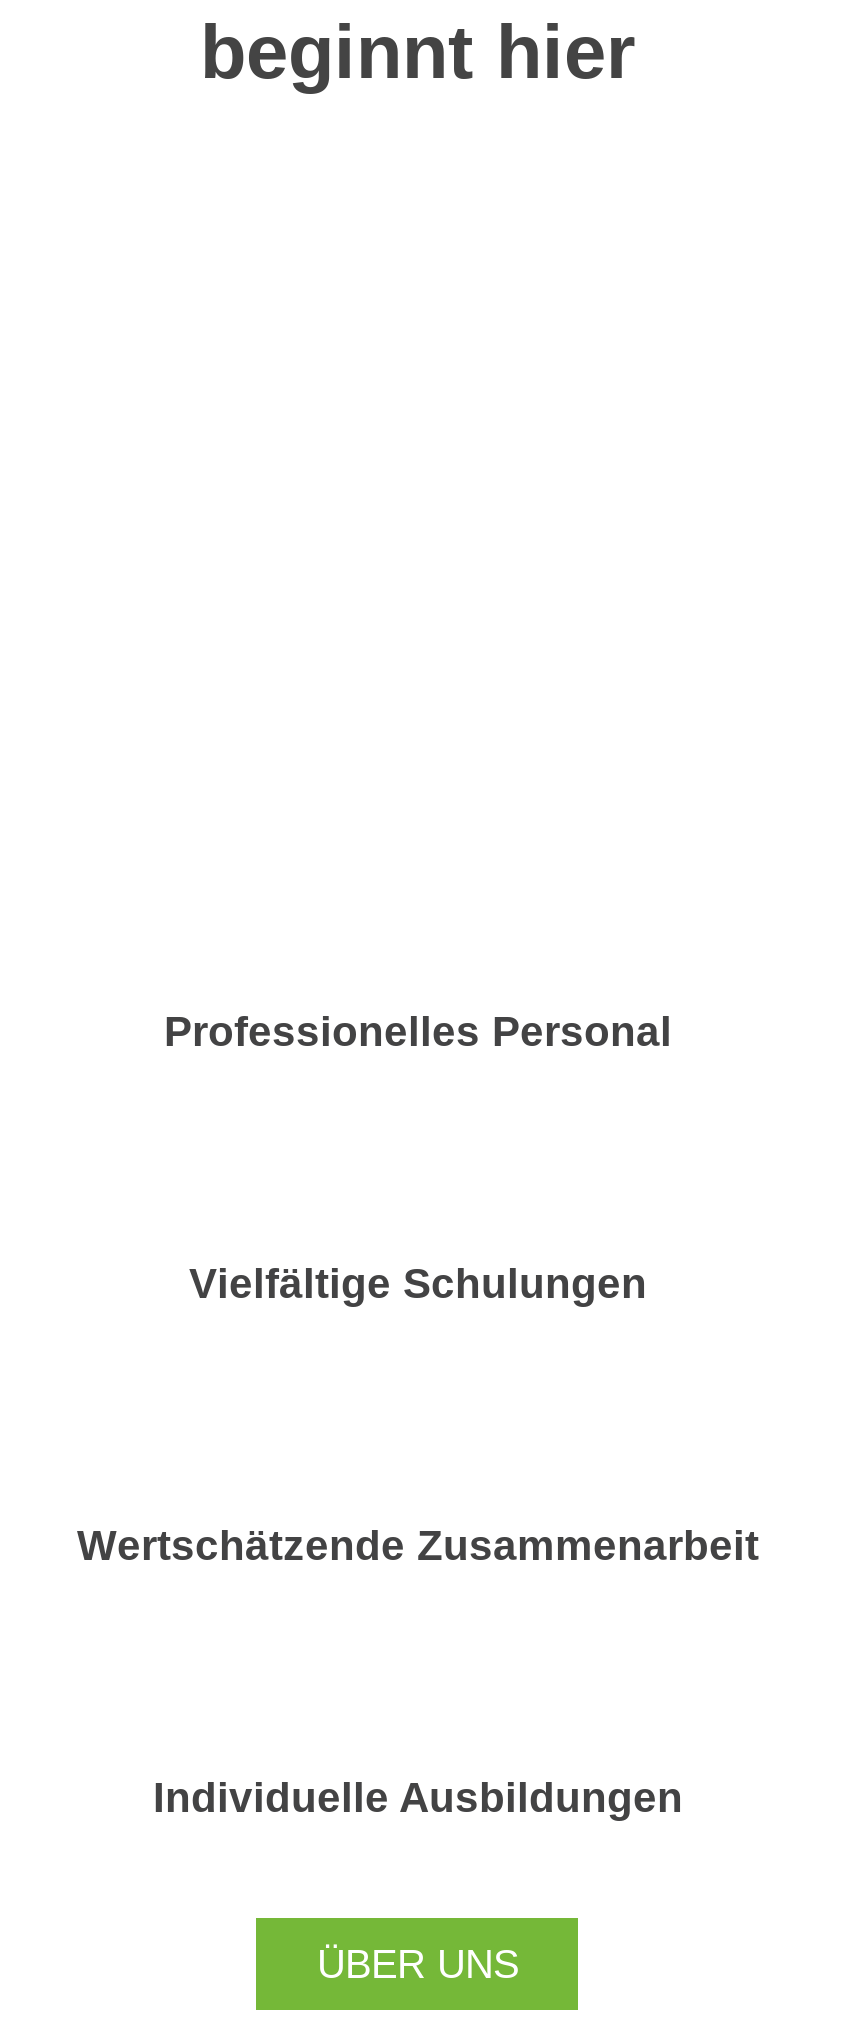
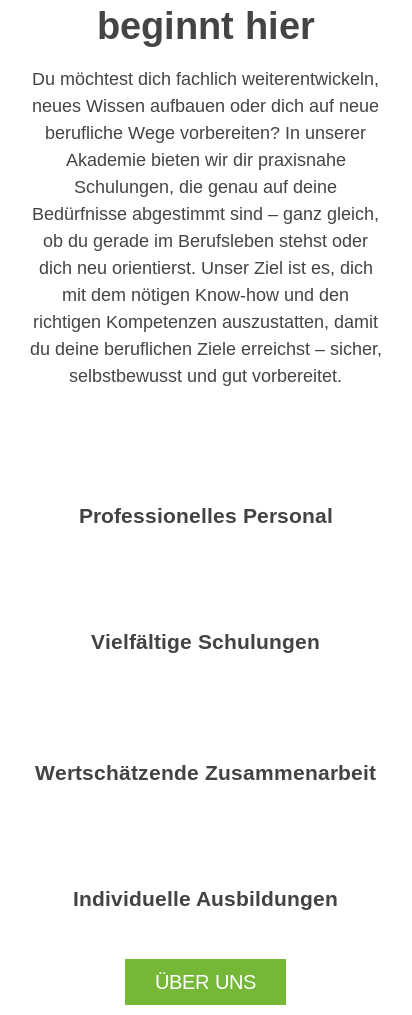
+ Du möchtest dich fachlich weiterentwickeln,
+ neues Wissen aufbauen oder dich auf neue
+ berufliche Wege vorbereiten? In unserer
+ Akademie bieten wir dir praxisnahe
+ Schulungen, die genau auf deine
+ Bedürfnisse abgestimmt sind – ganz gleich,
+ ob du gerade im Berufsleben stehst oder
+ dich neu orientierst. Unser Ziel ist es, dich
+ mit dem nötigen Know-how und den
+ richtigen Kompetenzen auszustatten, damit
+ du deine beruflichen Ziele erreichst – sicher,
+ selbstbewusst und gut vorbereitet.
